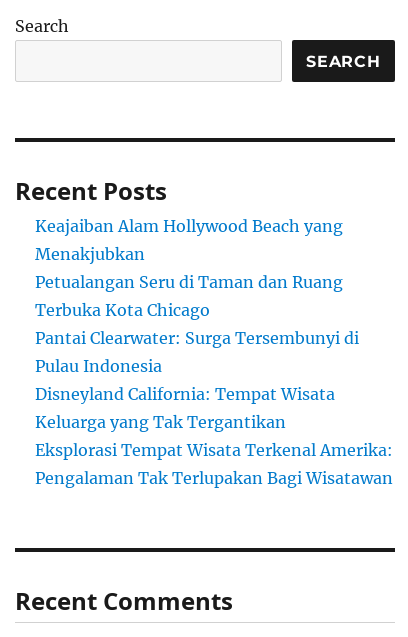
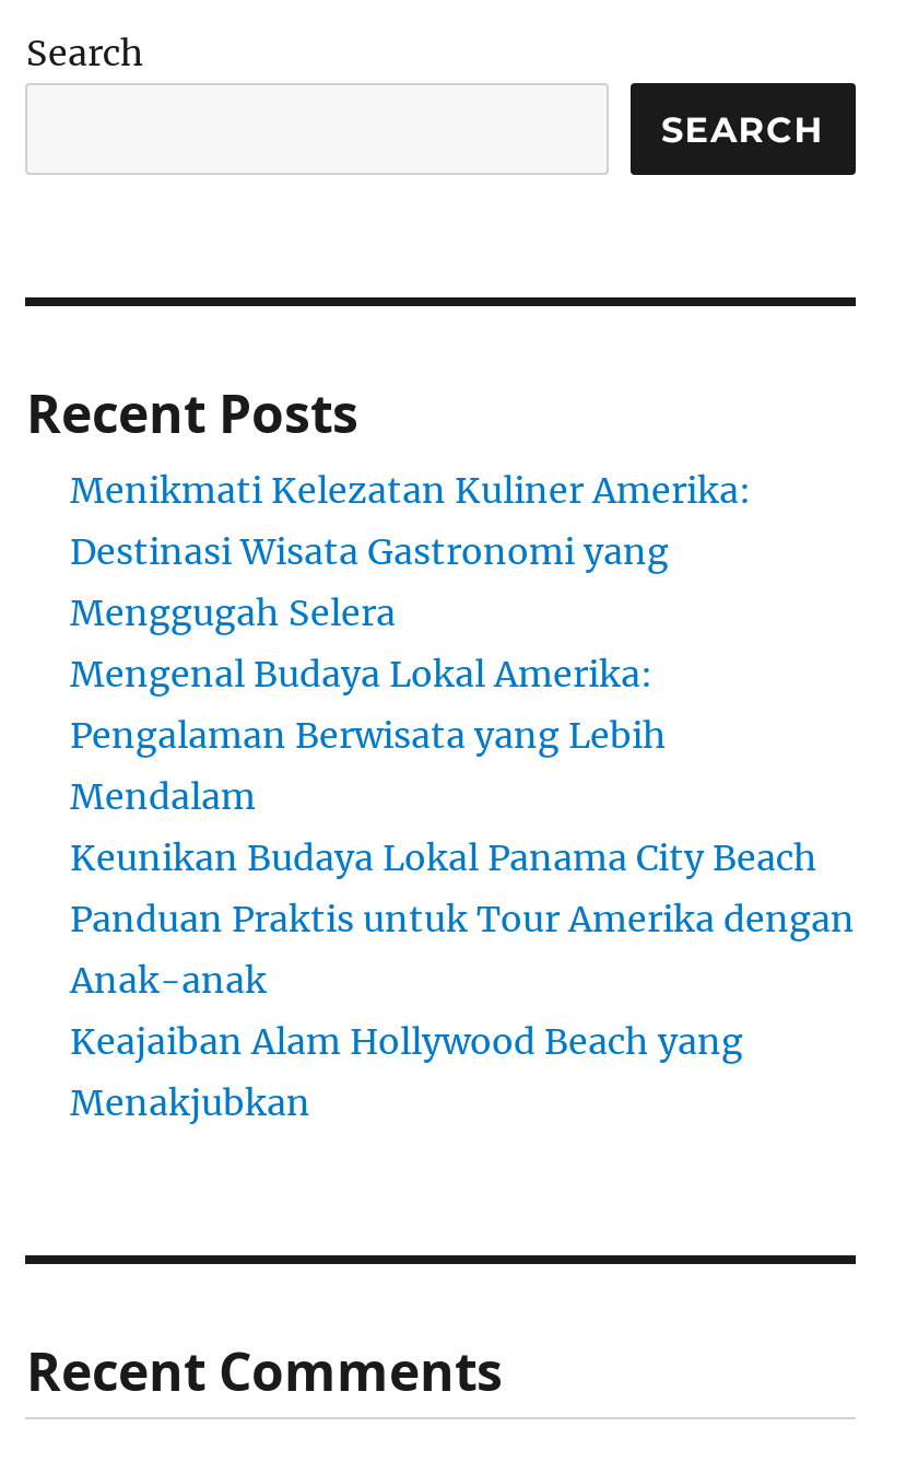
+ Menikmati Kelezatan Kuliner Amerika:
+ Destinasi Wisata Gastronomi yang
+ Menggugah Selera
+ Mengenal Budaya Lokal Amerika:
+ Pengalaman Berwisata yang Lebih
+ Mendalam
+ Keunikan Budaya Lokal Panama City Beach
+ Panduan Praktis untuk Tour Amerika dengan
+ Anak-anak

moved down: Keajaiban Alam Hollywood Beach yang | Menakjubkan

- Petualangan Seru di Taman dan Ruang
- Terbuka Kota Chicago
- Pantai Clearwater: Surga Tersembunyi di
- Pulau Indonesia
- Disneyland California: Tempat Wisata
- Keluarga yang Tak Tergantikan
- Eksplorasi Tempat Wisata Terkenal Amerika:
- Pengalaman Tak Terlupakan Bagi Wisatawan
